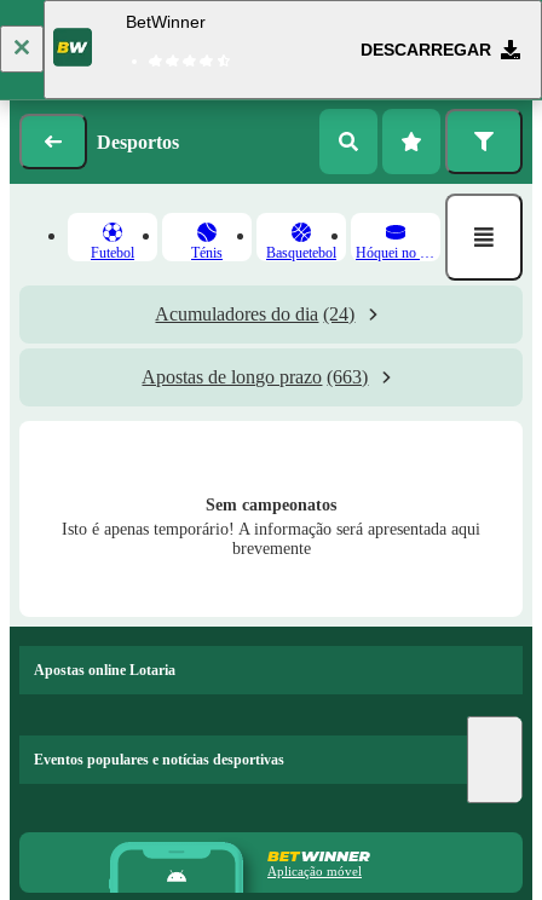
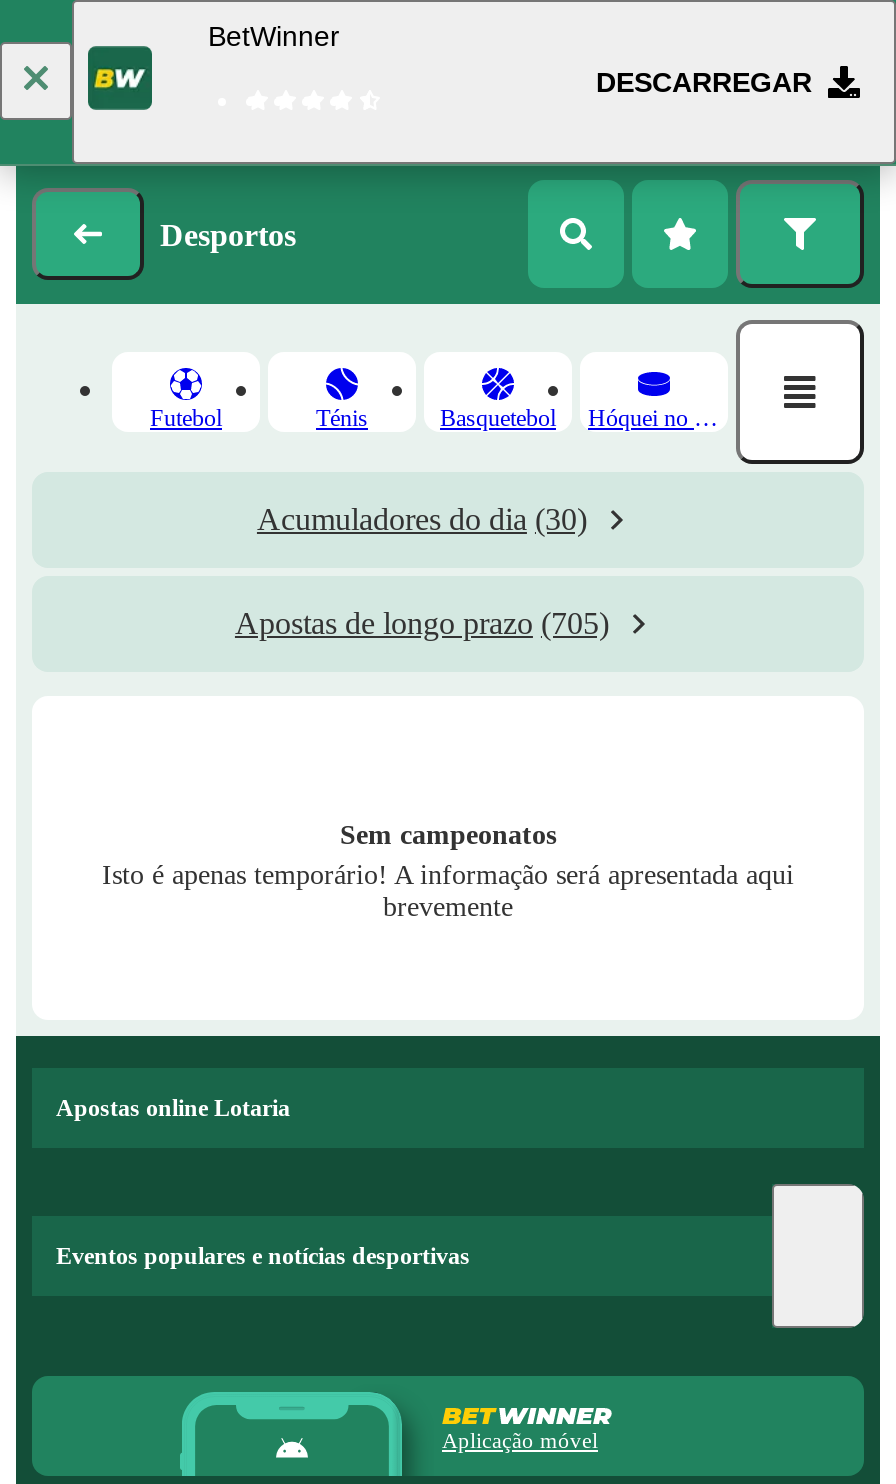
- Acumuladores do dia (24)
+ Acumuladores do dia (30)

- Apostas de longo prazo (663)
+ Apostas de longo prazo (705)
